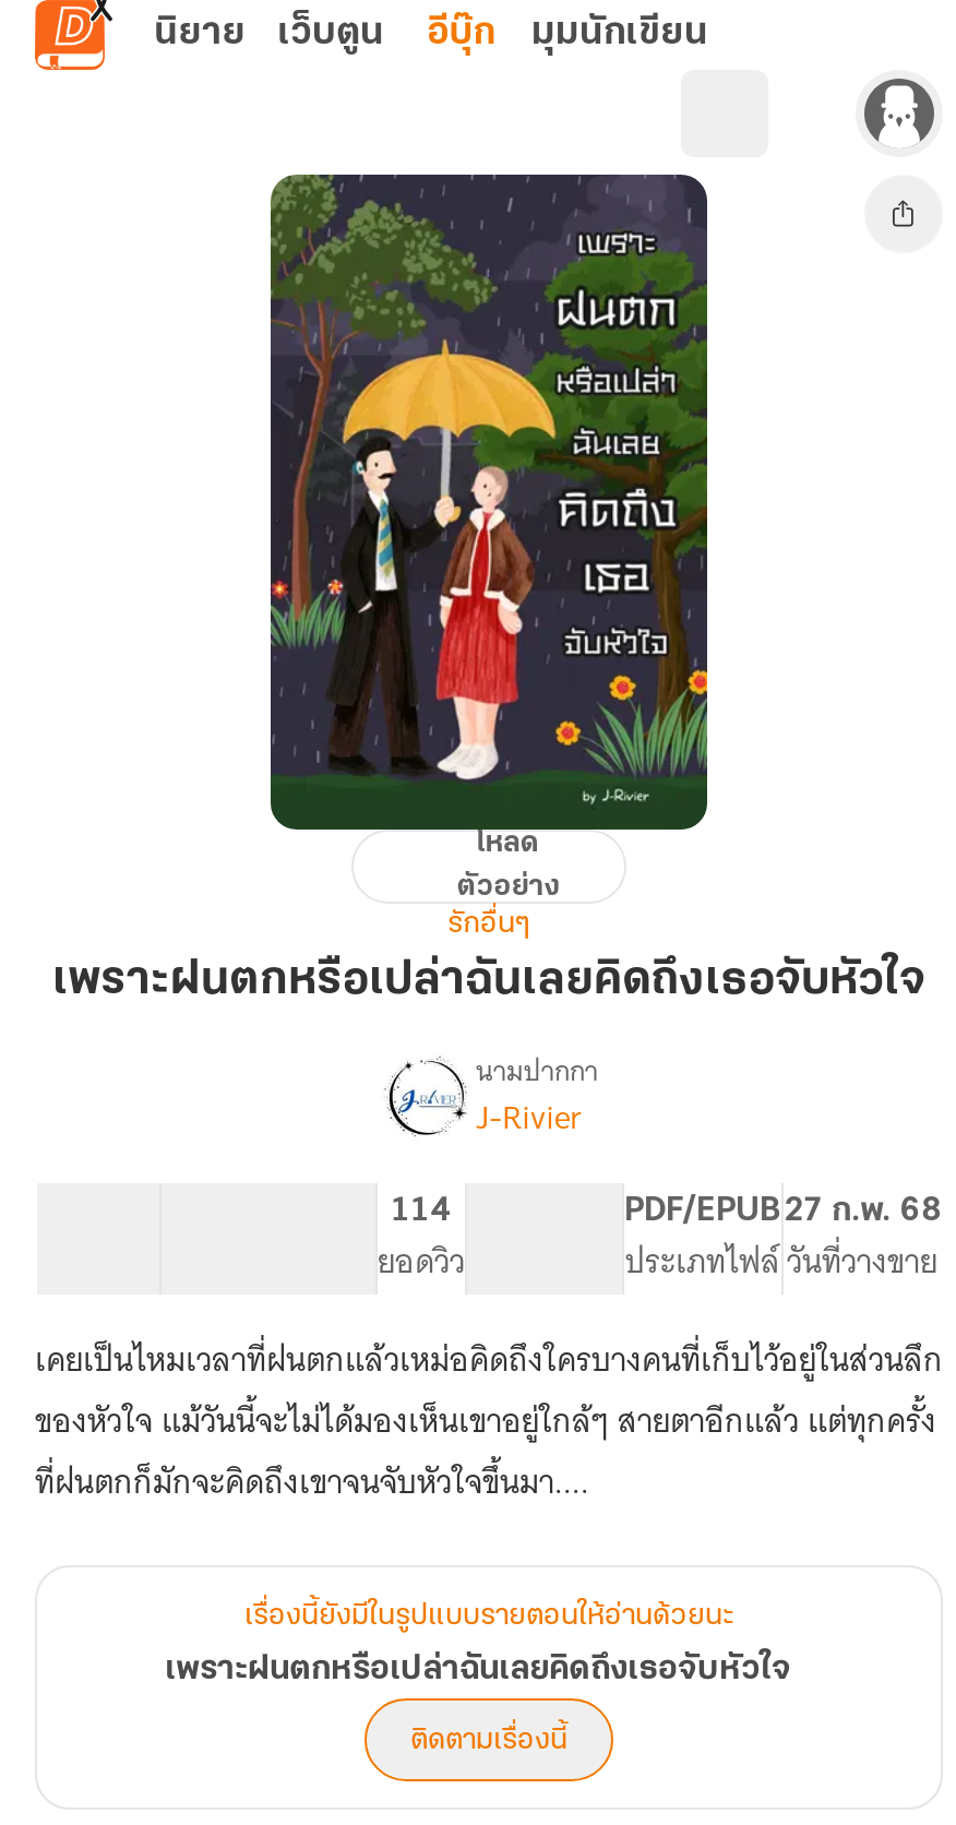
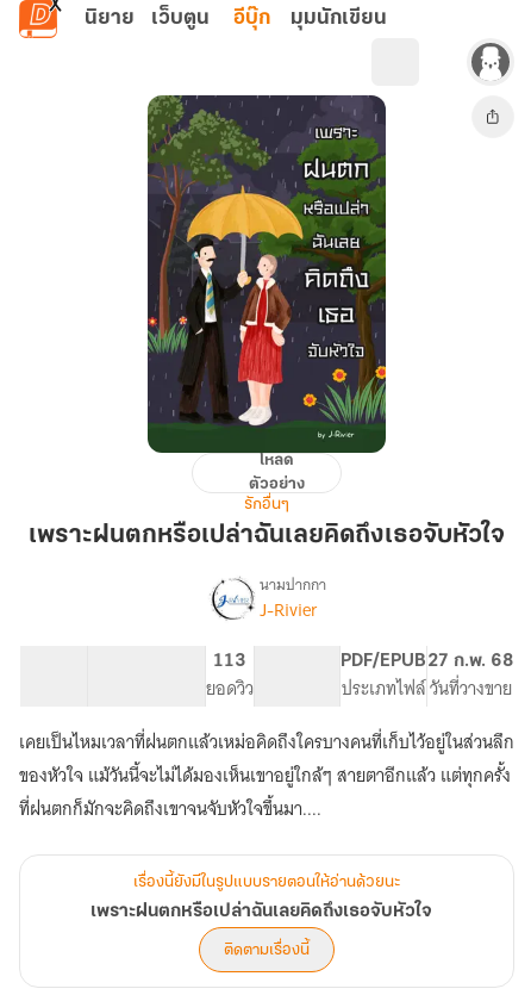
- 114
+ 113
